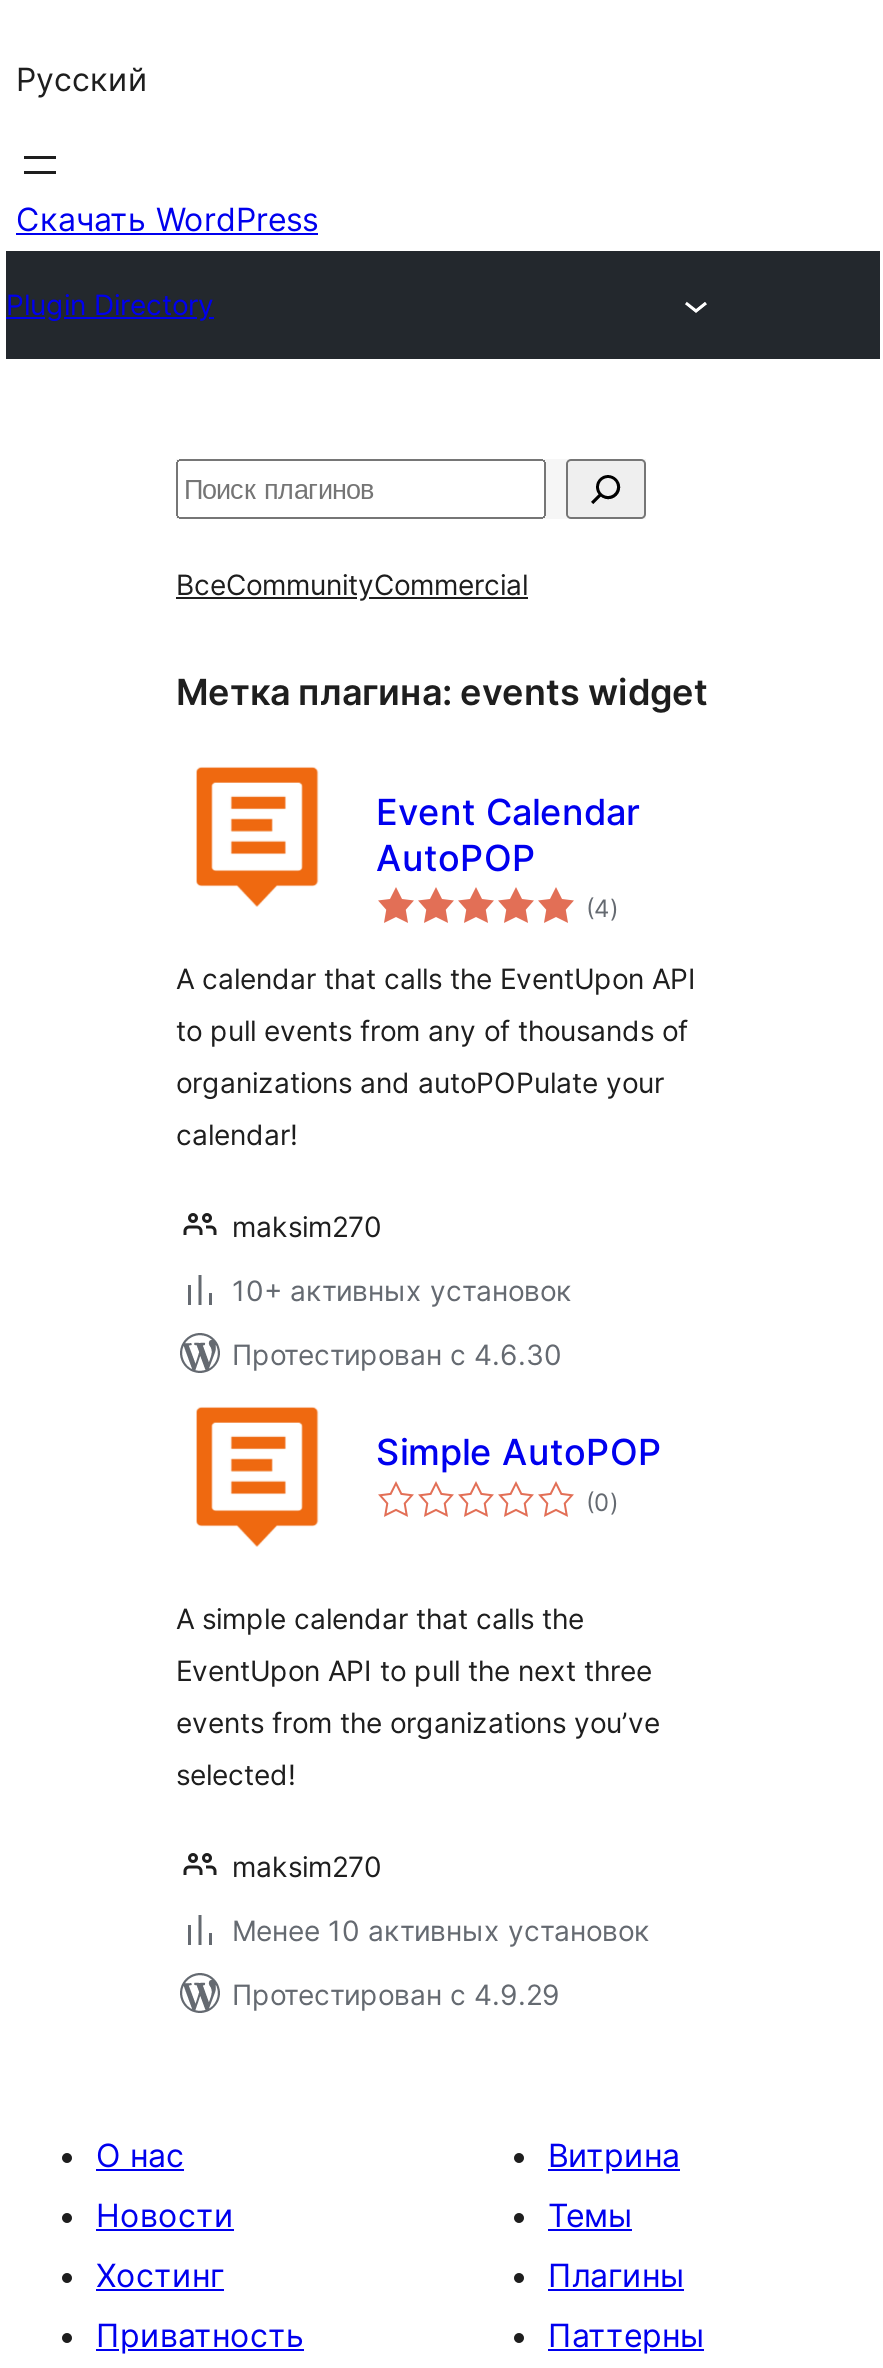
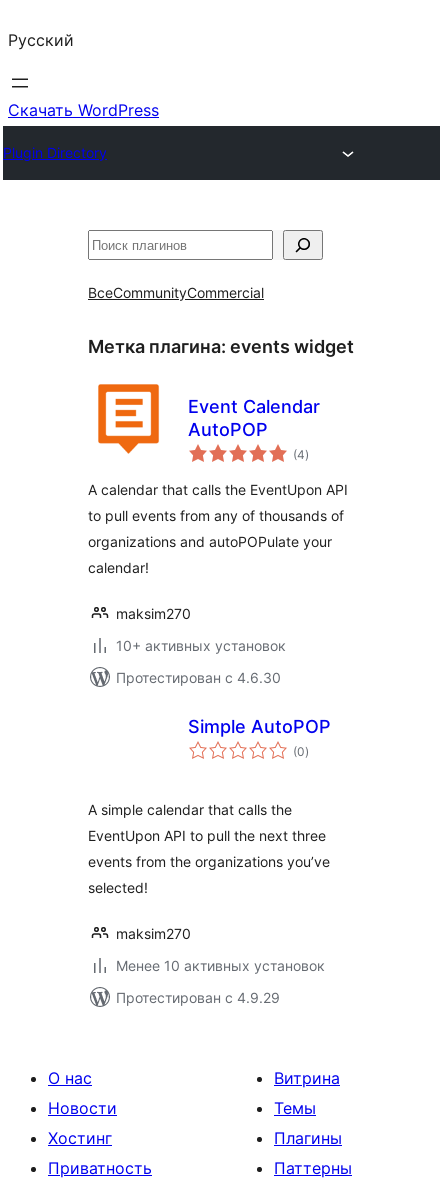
- [image]
